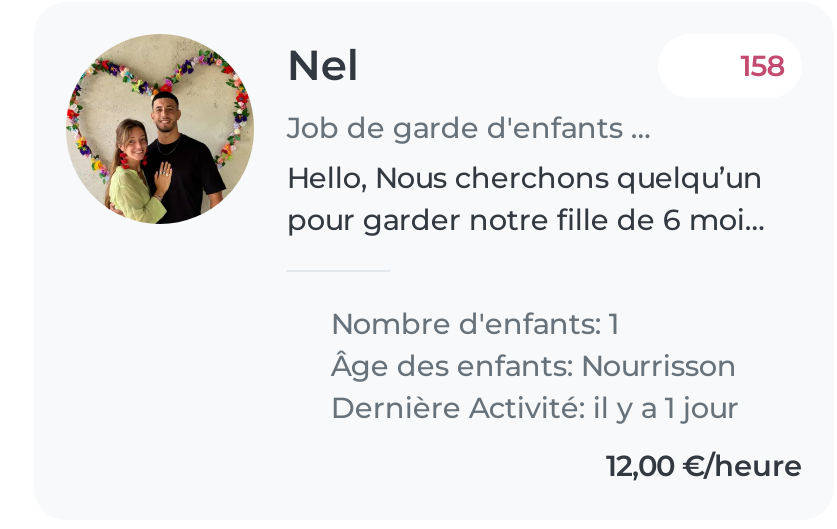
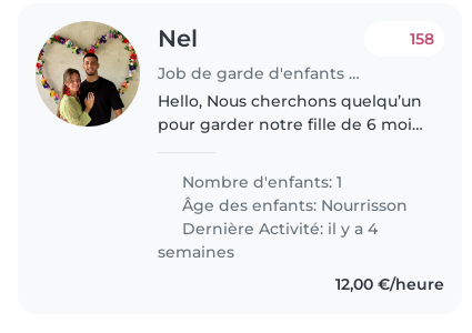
- Dernière Activité: il y a 1 jour
+ Dernière Activité: il y a 4
+ semaines
